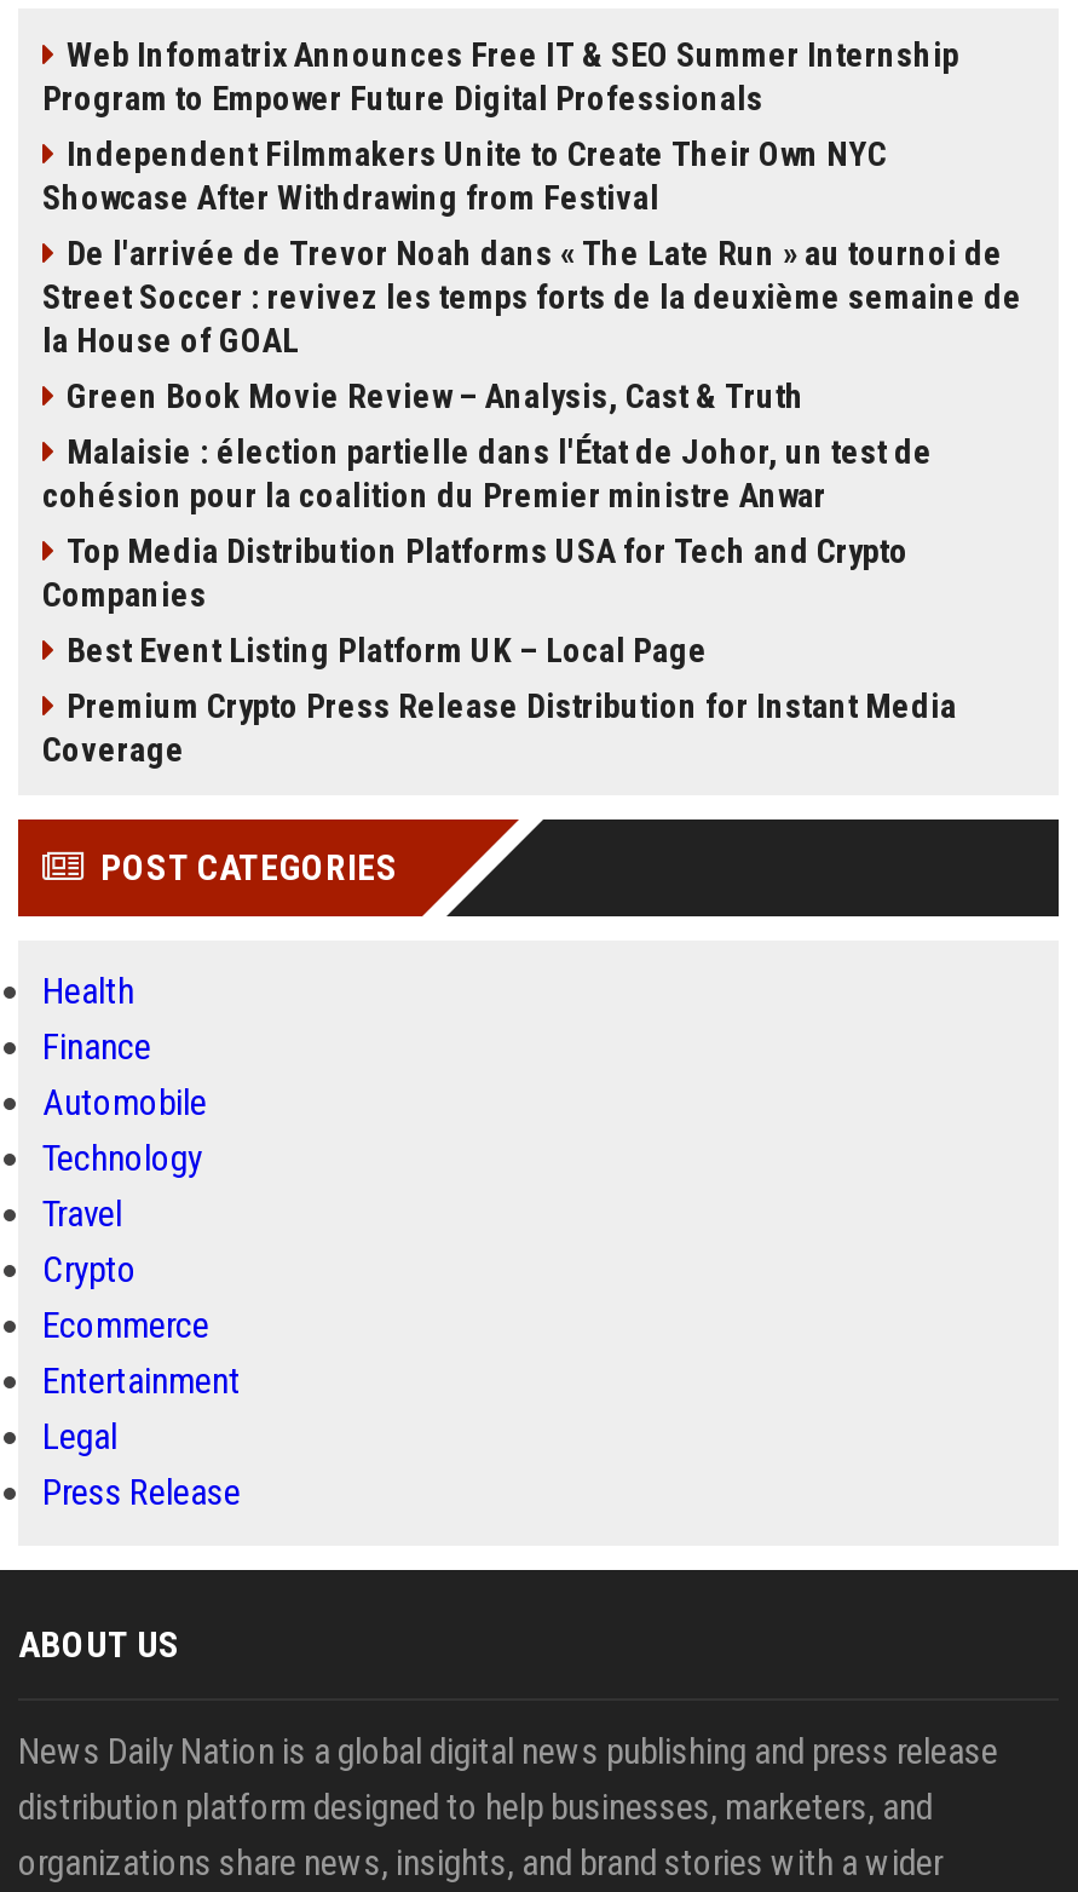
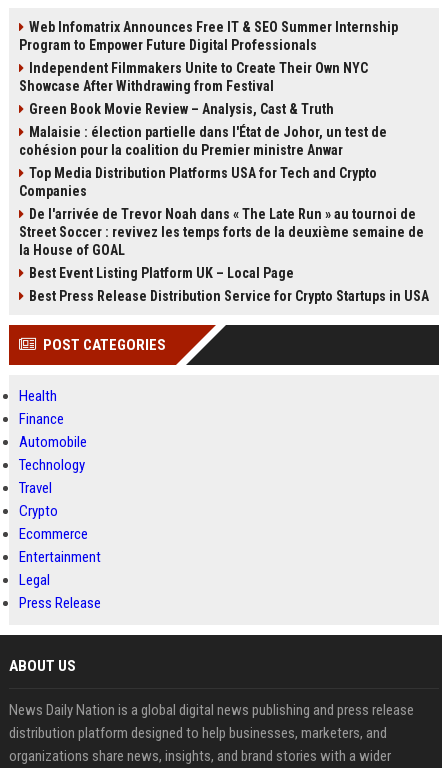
moved down: De l'arrivée de Trevor Noah dans « The Late Run » au tournoi de | Street Soccer : revivez les temps forts de la deuxième semaine de | la House of GOAL

moved up: Green Book Movie Review – Analysis, Cast & Truth | Malaisie : élection partielle dans l'État de Johor, un test de | cohésion pour la coalition du Premier ministre Anwar | Top Media Distribution Platforms USA for Tech and Crypto | Companies

- Premium Crypto Press Release Distribution for Instant Media
- Coverage
+ Best Press Release Distribution Service for Crypto Startups in USA
